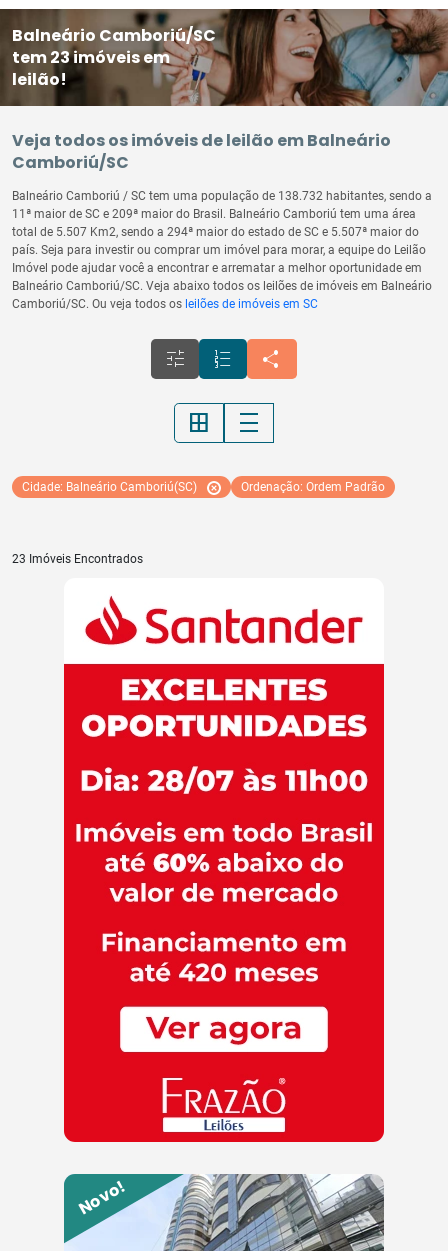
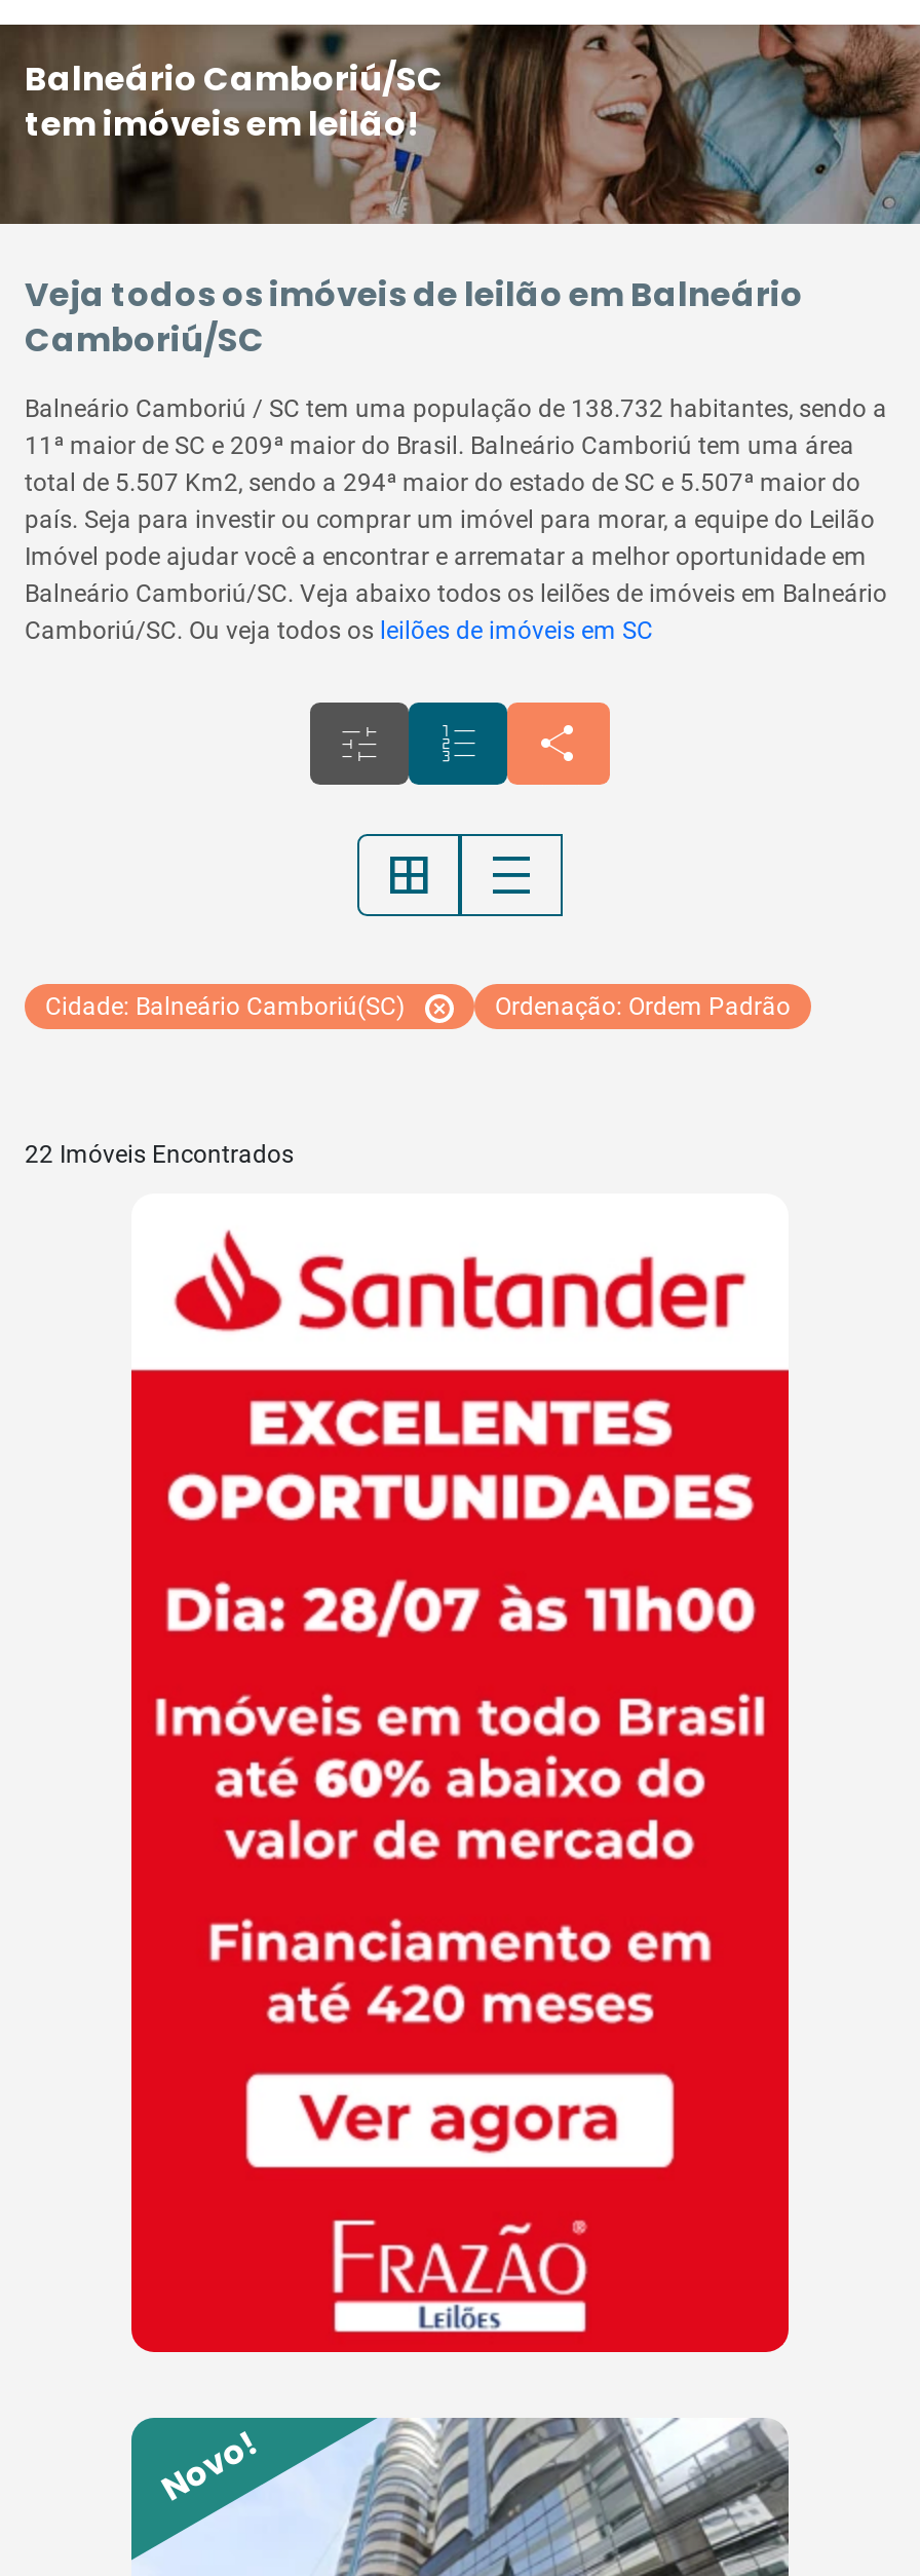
- tem 23 imóveis em
- leilão!
+ tem imóveis em leilão!

- 23 Imóveis Encontrados
+ 22 Imóveis Encontrados
